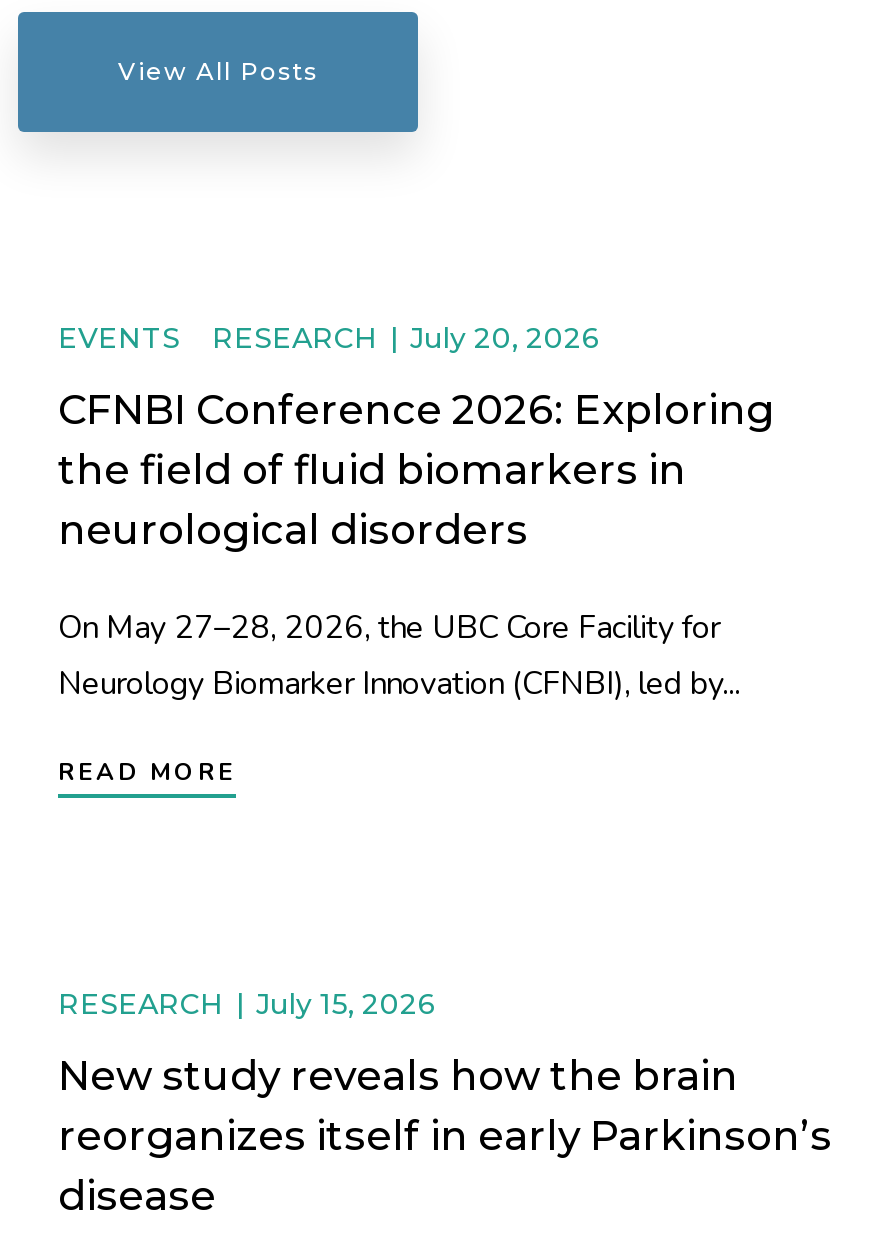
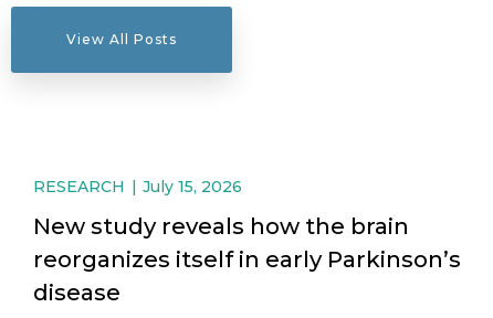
- EVENTS
- RESEARCH
- July 20, 2026
- CFNBI Conference 2026: Exploring
- the field of fluid biomarkers in
- neurological disorders
- On May 27–28, 2026, the UBC Core Facility for
- Neurology Biomarker Innovation (CFNBI), led by...
- READ MORE
